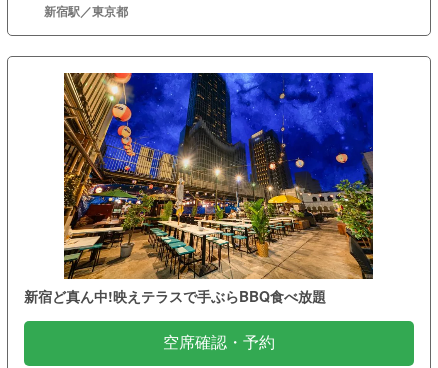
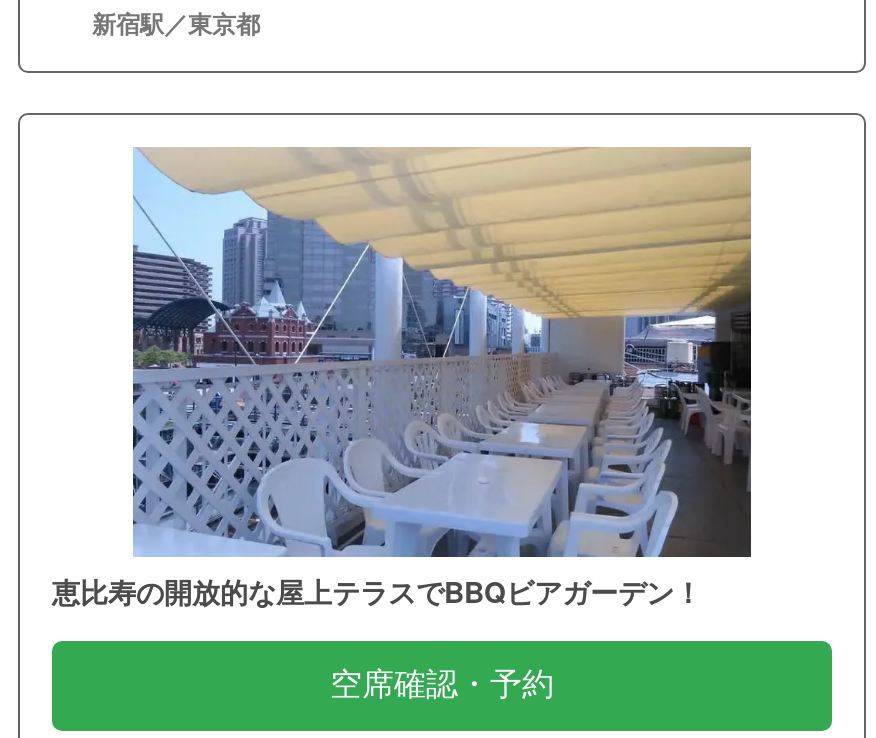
- [image]
- 新宿ど真ん中!映えテラスで手ぶらBBQ食べ放題
+ [image]
+ 恵比寿の開放的な屋上テラスでBBQビアガーデン！
